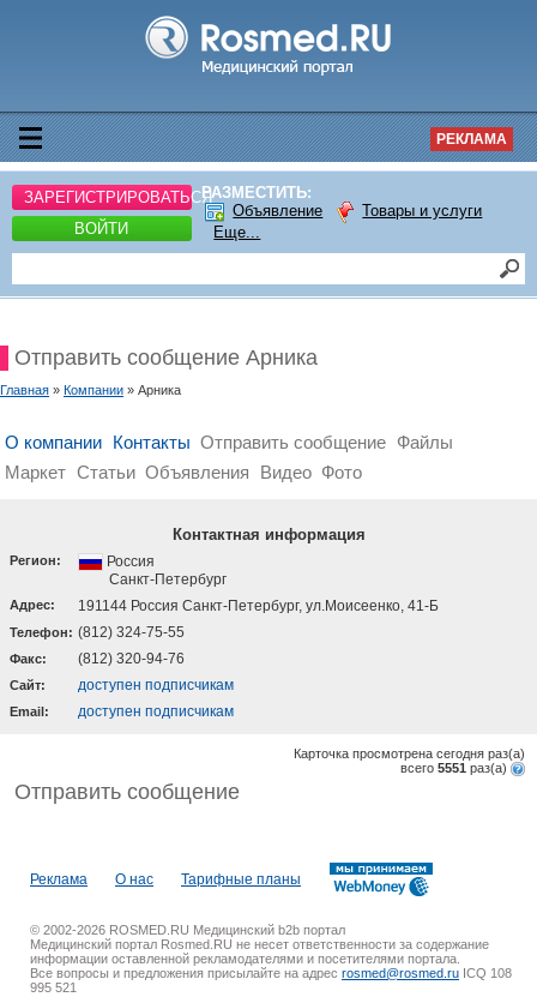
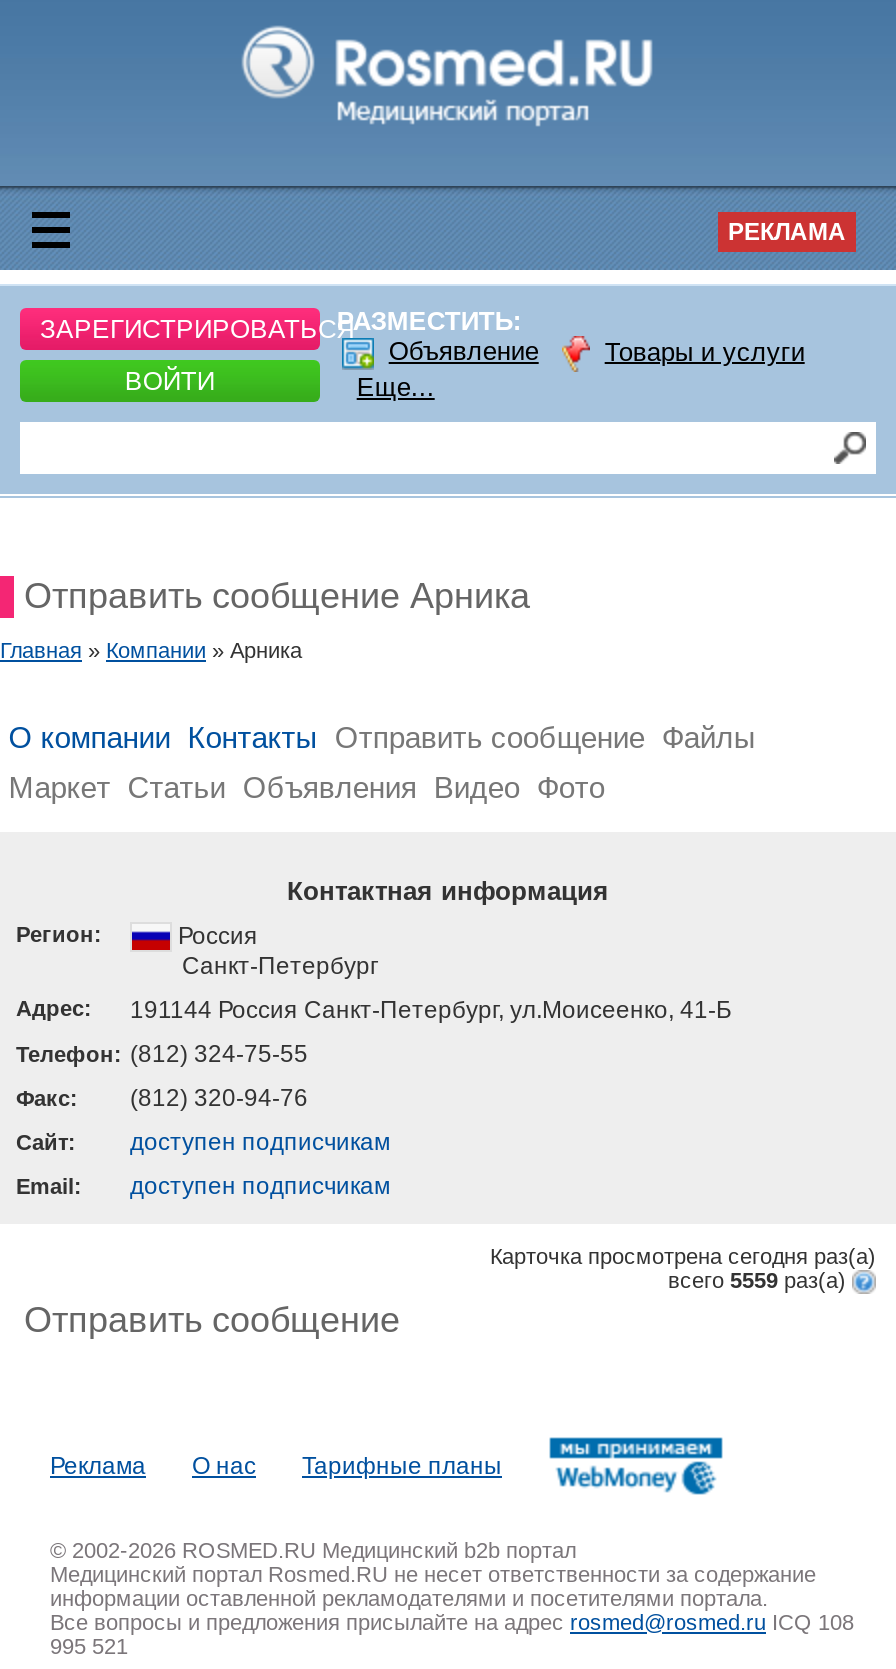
- всего 5551 раз(a)
+ всего 5559 раз(a)
